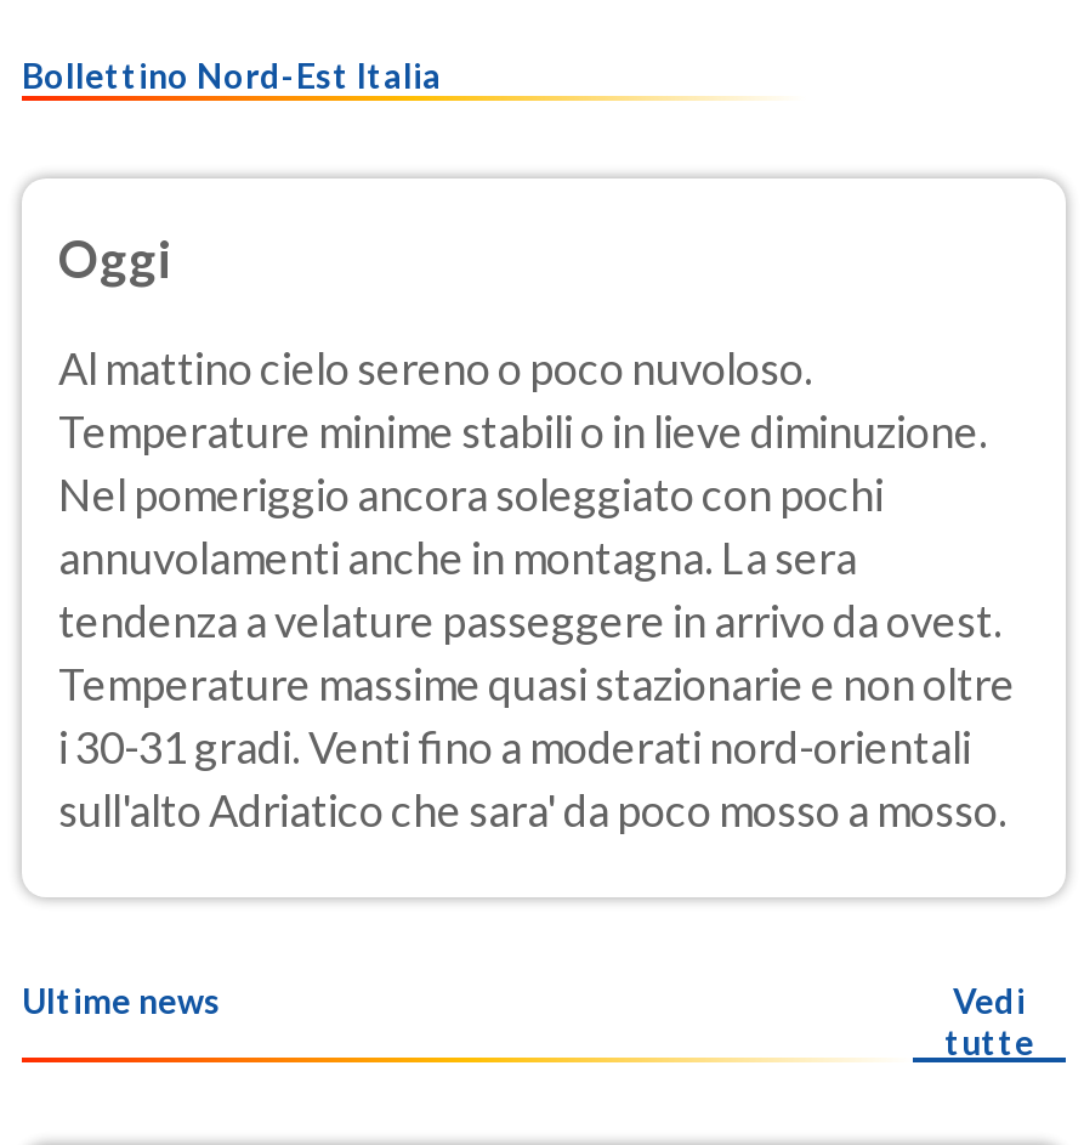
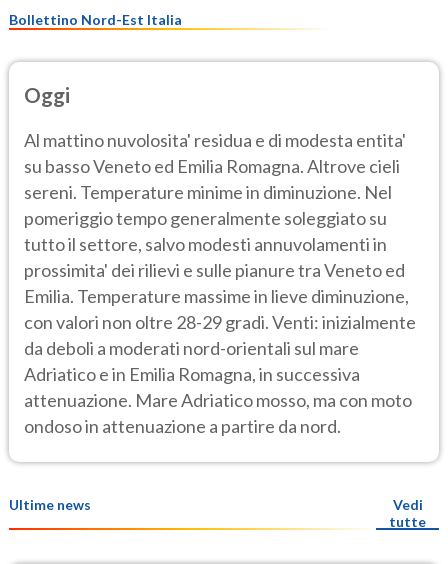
- Al mattino cielo sereno o poco nuvoloso.
- Temperature minime stabili o in lieve diminuzione.
- Nel pomeriggio ancora soleggiato con pochi
- annuvolamenti anche in montagna. La sera
- tendenza a velature passeggere in arrivo da ovest.
- Temperature massime quasi stazionarie e non oltre
- i 30-31 gradi. Venti fino a moderati nord-orientali
- sull'alto Adriatico che sara' da poco mosso a mosso.
+ Al mattino nuvolosita' residua e di modesta entita'
+ su basso Veneto ed Emilia Romagna. Altrove cieli
+ sereni. Temperature minime in diminuzione. Nel
+ pomeriggio tempo generalmente soleggiato su
+ tutto il settore, salvo modesti annuvolamenti in
+ prossimita' dei rilievi e sulle pianure tra Veneto ed
+ Emilia. Temperature massime in lieve diminuzione,
+ con valori non oltre 28-29 gradi. Venti: inizialmente
+ da deboli a moderati nord-orientali sul mare
+ Adriatico e in Emilia Romagna, in successiva
+ attenuazione. Mare Adriatico mosso, ma con moto
+ ondoso in attenuazione a partire da nord.
